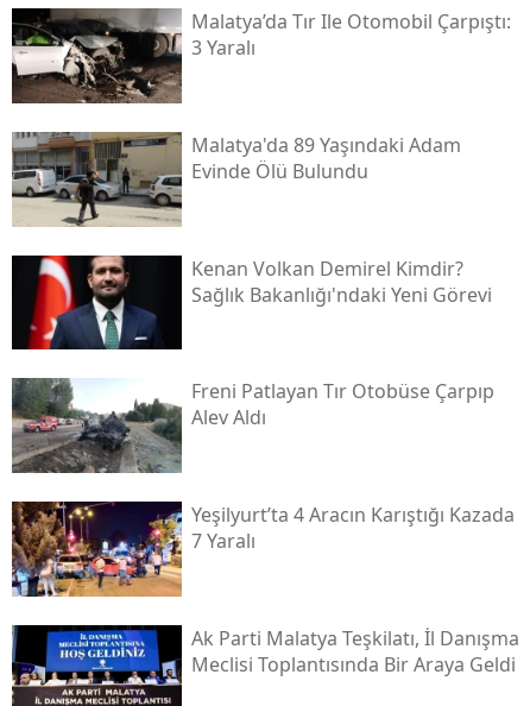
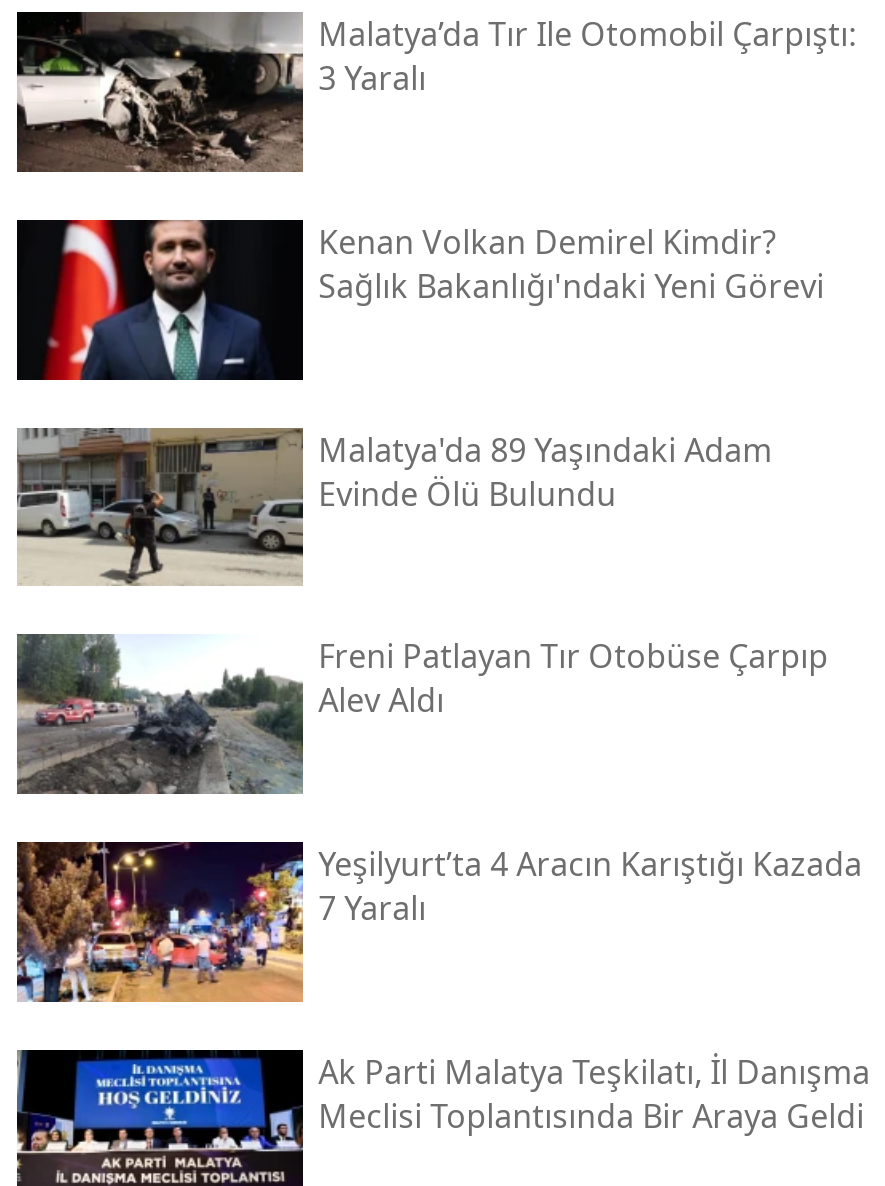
moved down: [image] | Malatya'da 89 Yaşındaki Adam | Evinde Ölü Bulundu

moved up: [image] | Kenan Volkan Demirel Kimdir? | Sağlık Bakanlığı'ndaki Yeni Görevi
